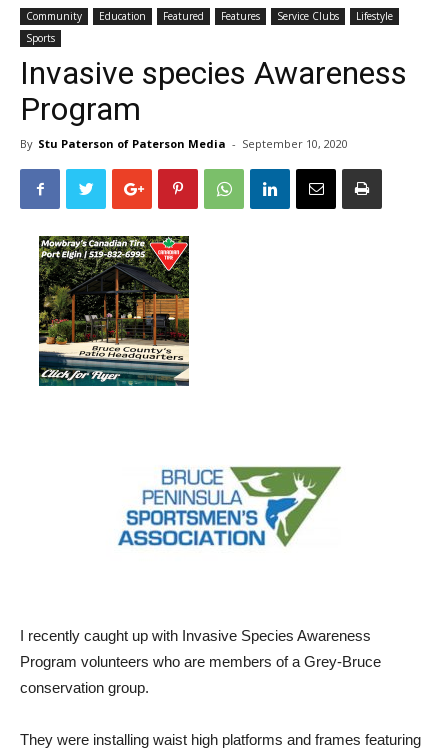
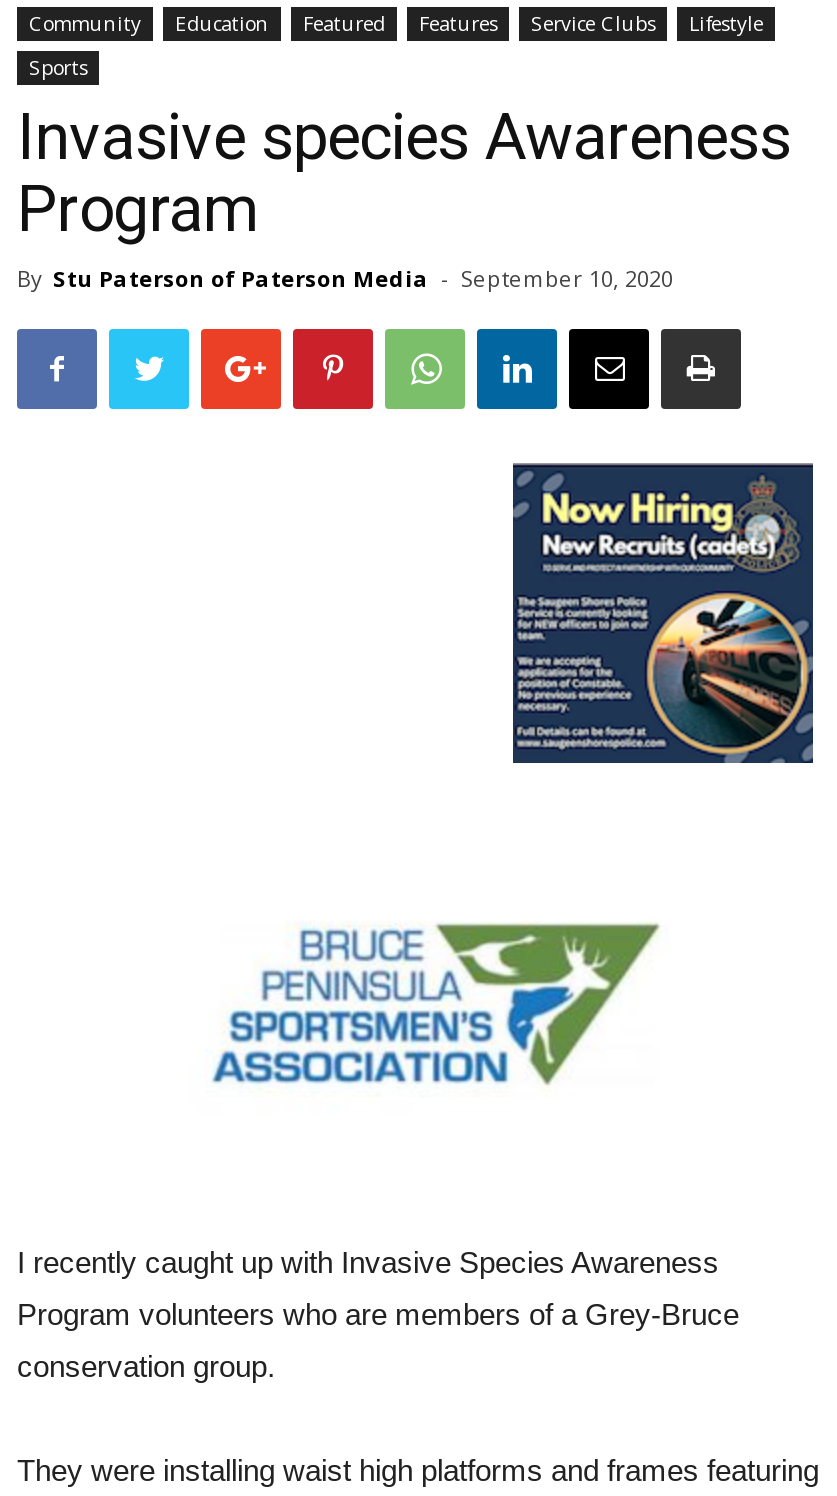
+ [image]

- [image]
